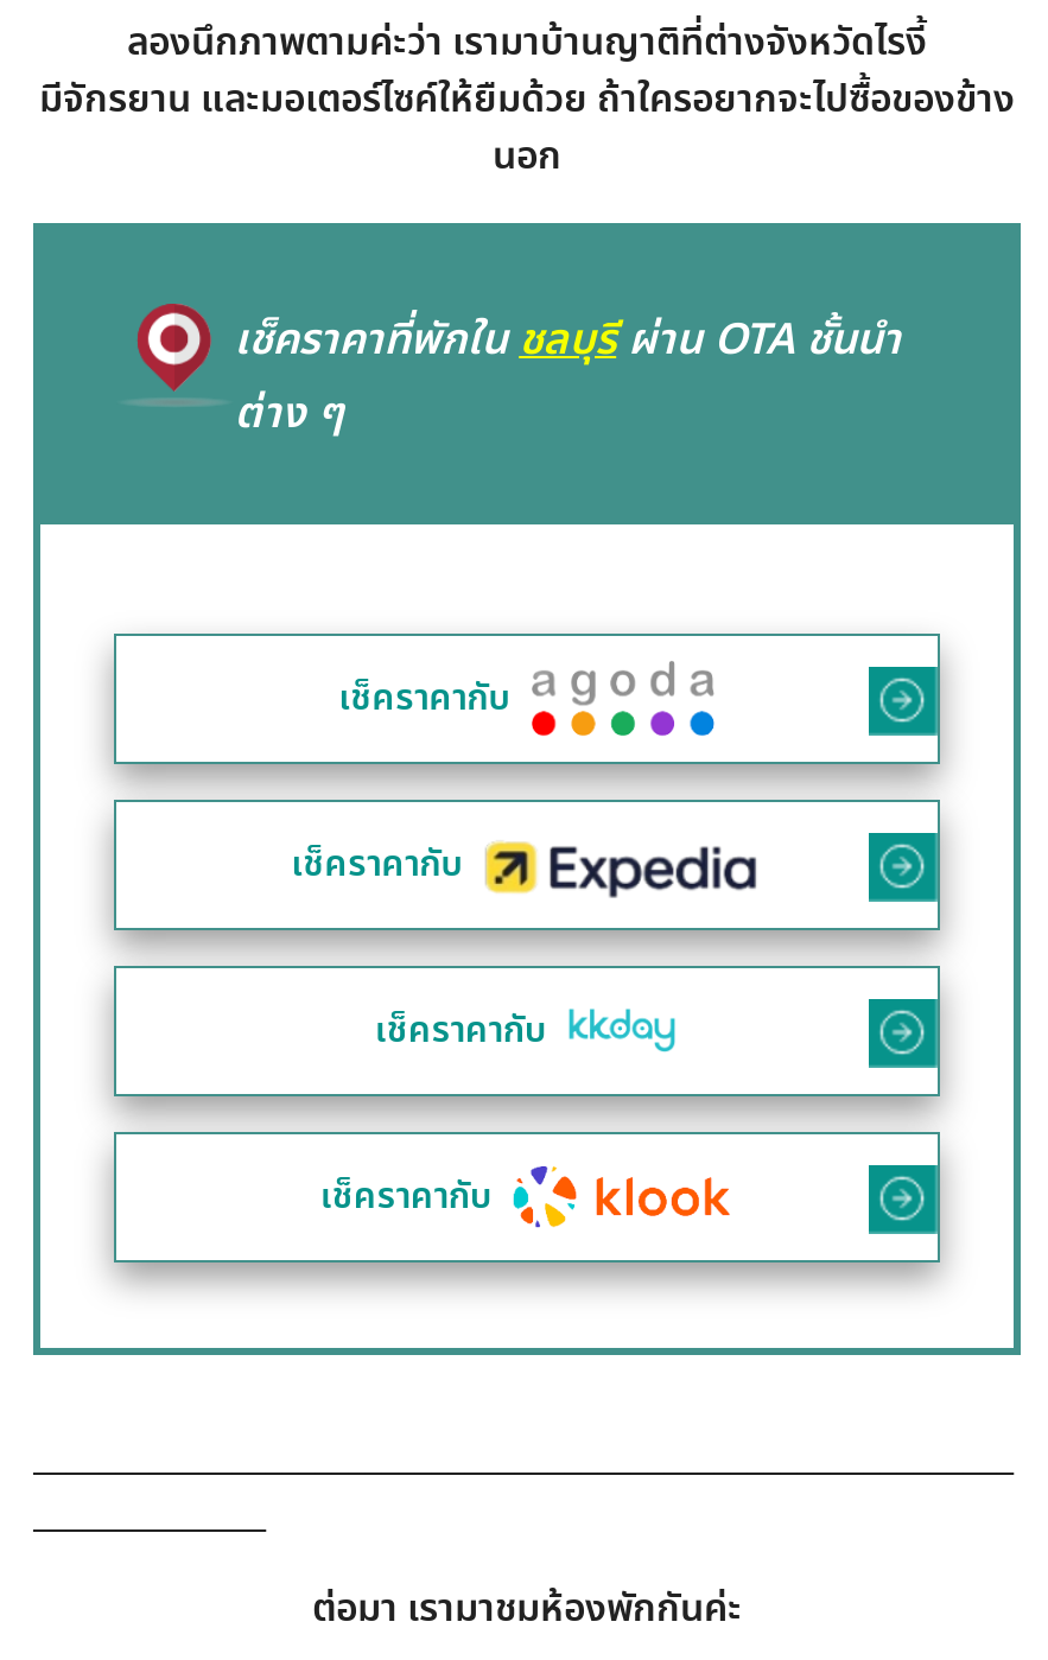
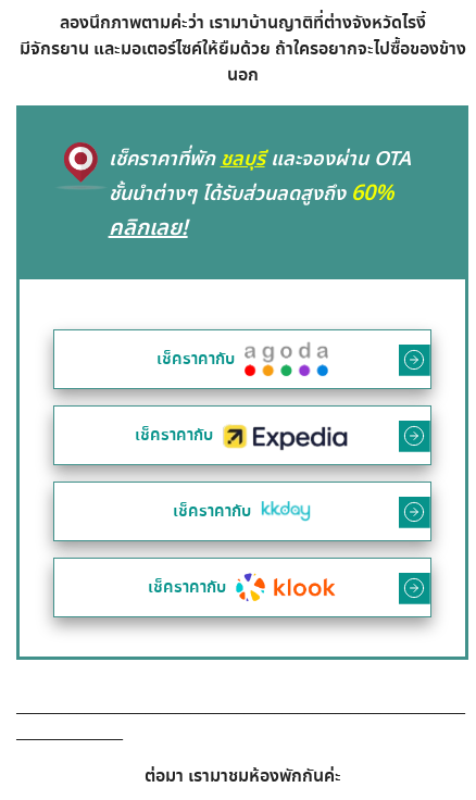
- เช็คราคาที่พักในชลบุรีผ่าน OTA ชั้นนำ
- ต่าง ๆ
+ เช็คราคาที่พักชลบุรีและจองผ่าน OTA
+ ชั้นนำต่างๆ ได้รับส่วนลดสูงถึง60%
+ คลิกเลย!
